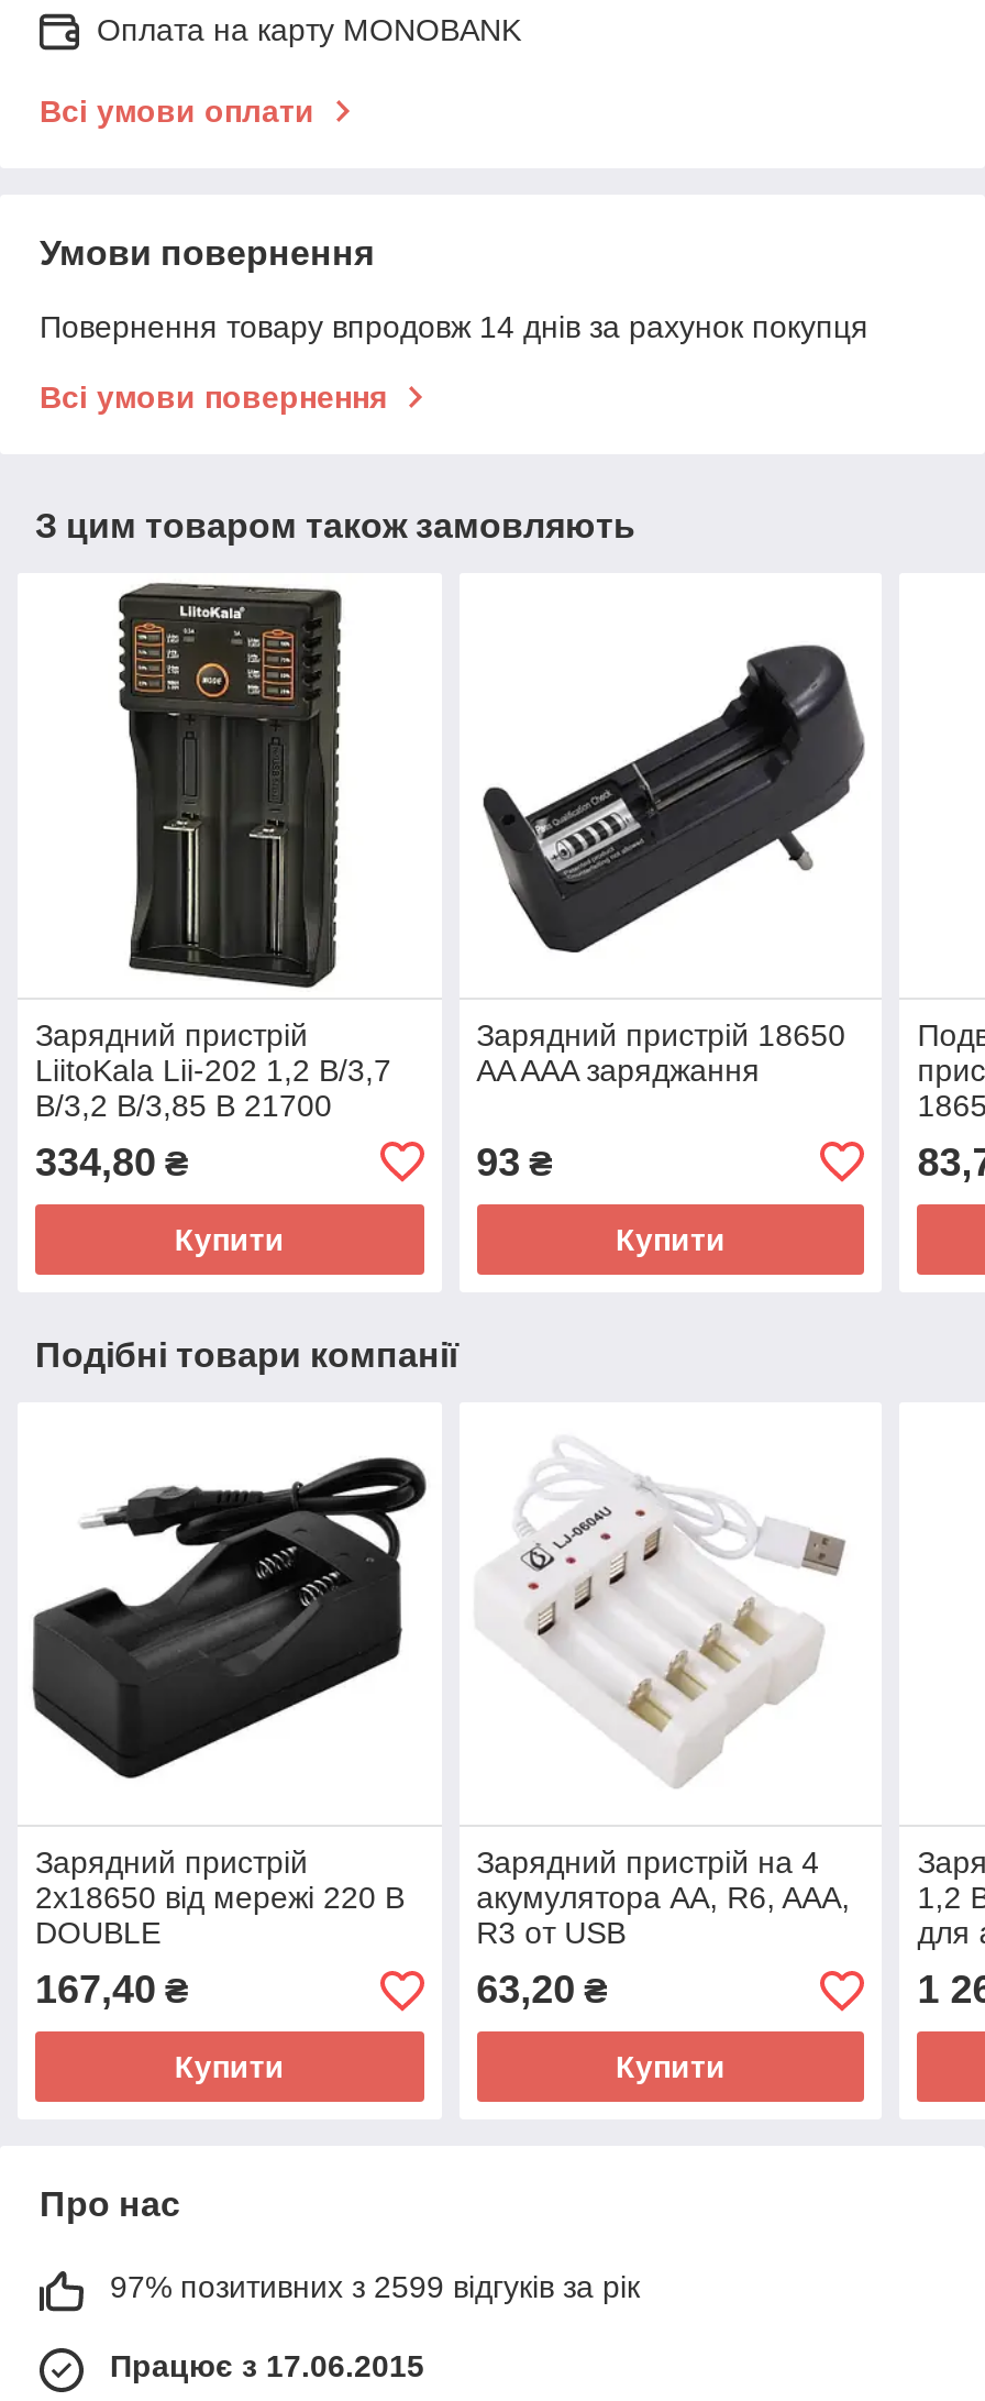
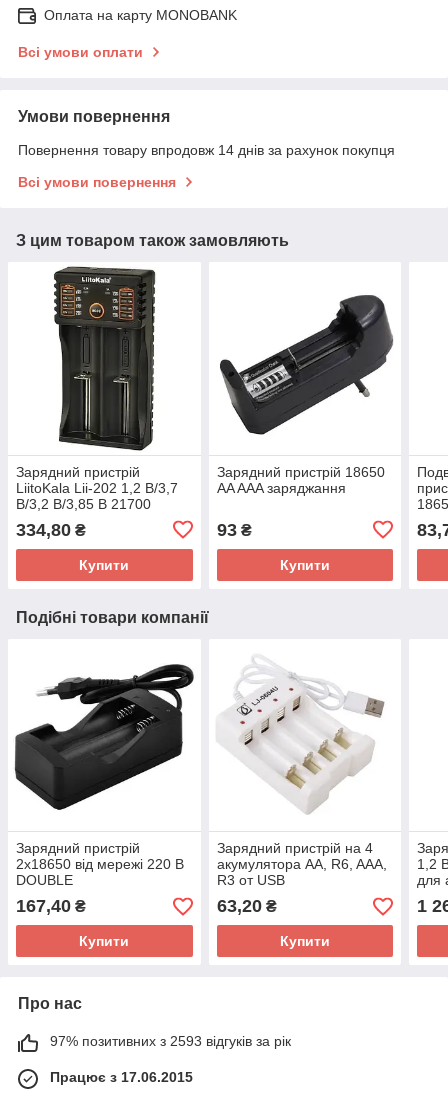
- 97% позитивних з 2599 відгуків за рік
+ 97% позитивних з 2593 відгуків за рік
